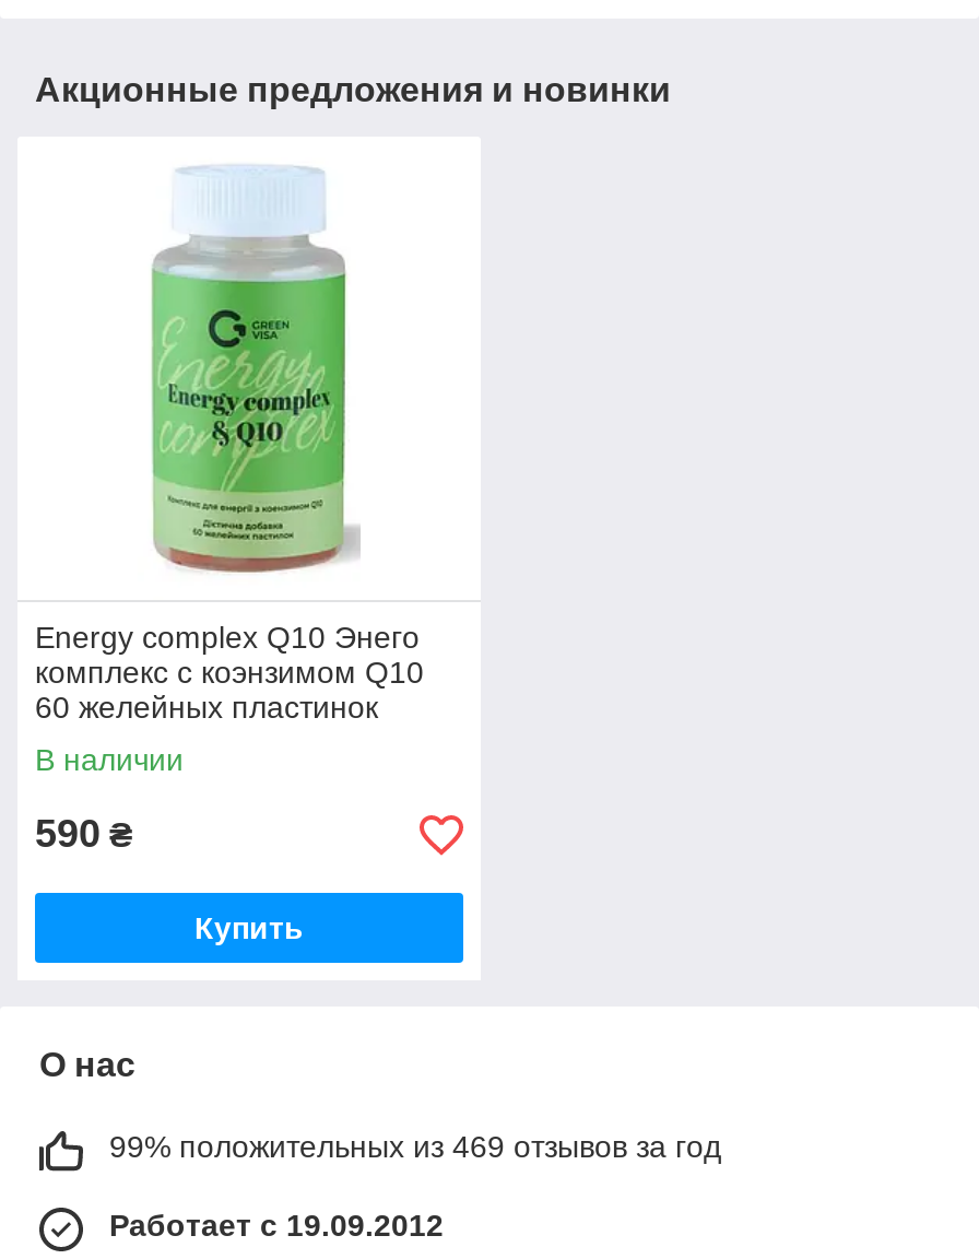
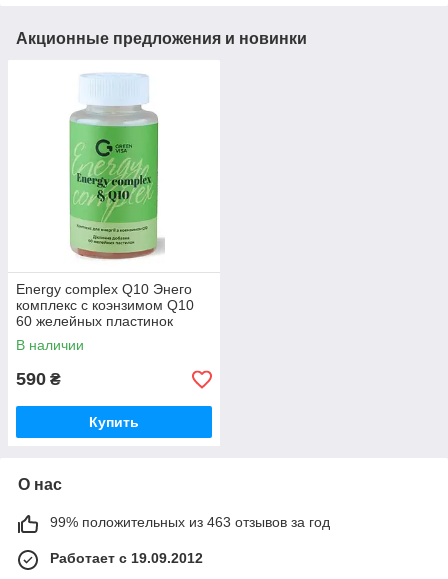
- 99% положительных из 469 отзывов за год
+ 99% положительных из 463 отзывов за год
